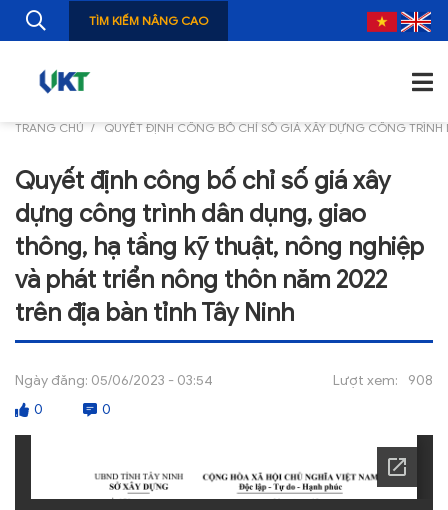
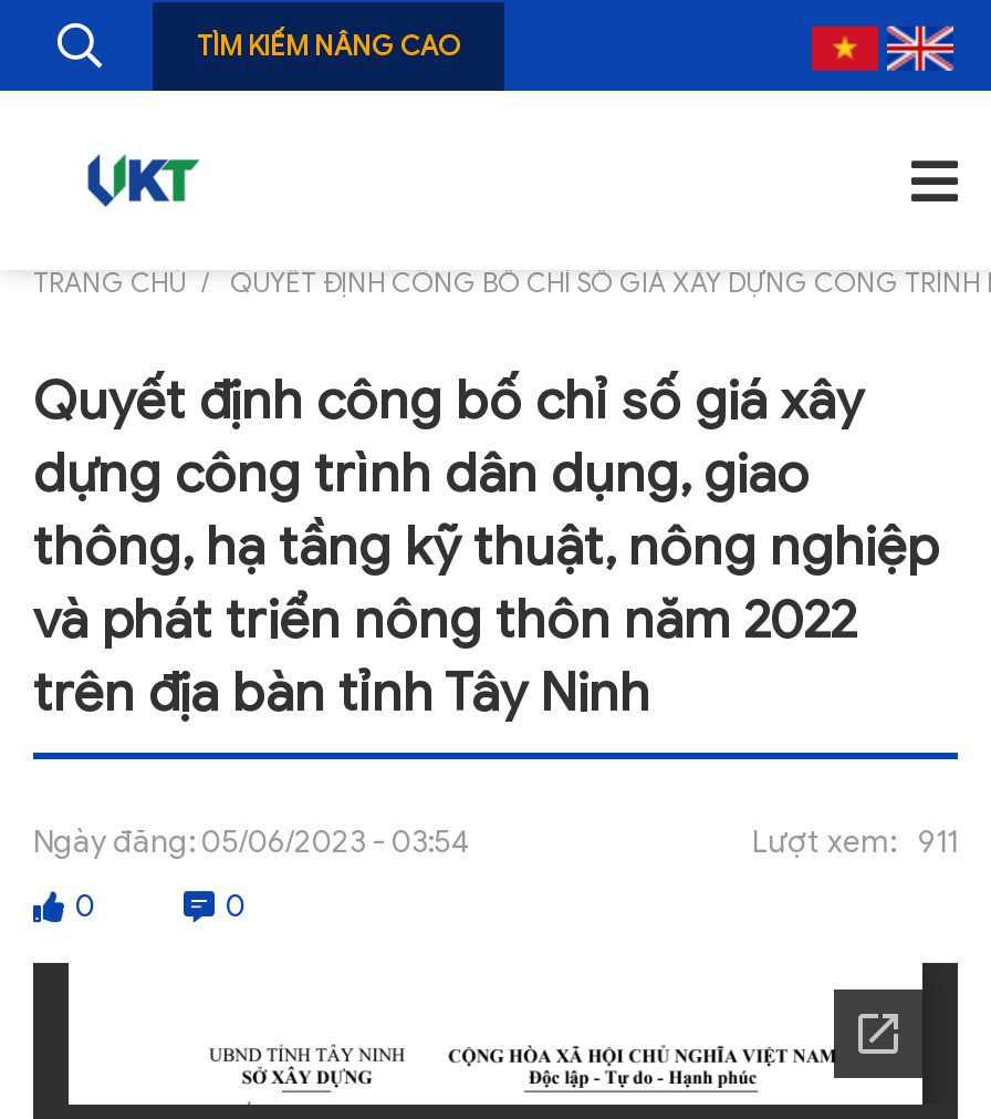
- Lượt xem: 908
+ Lượt xem: 911
